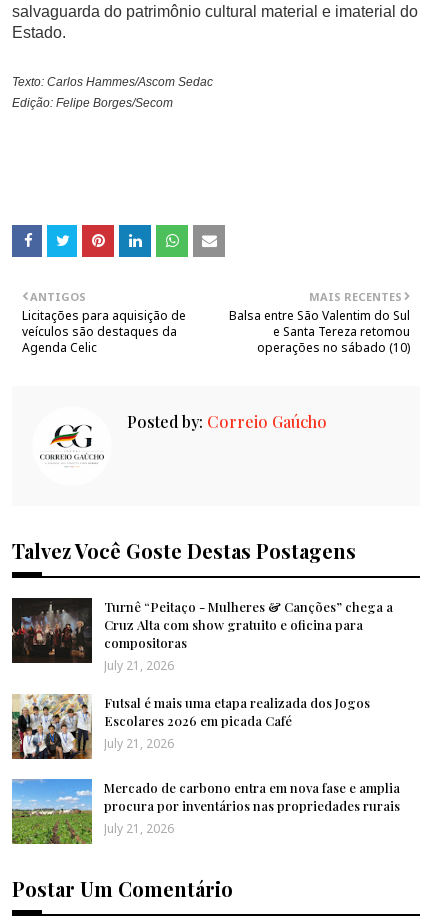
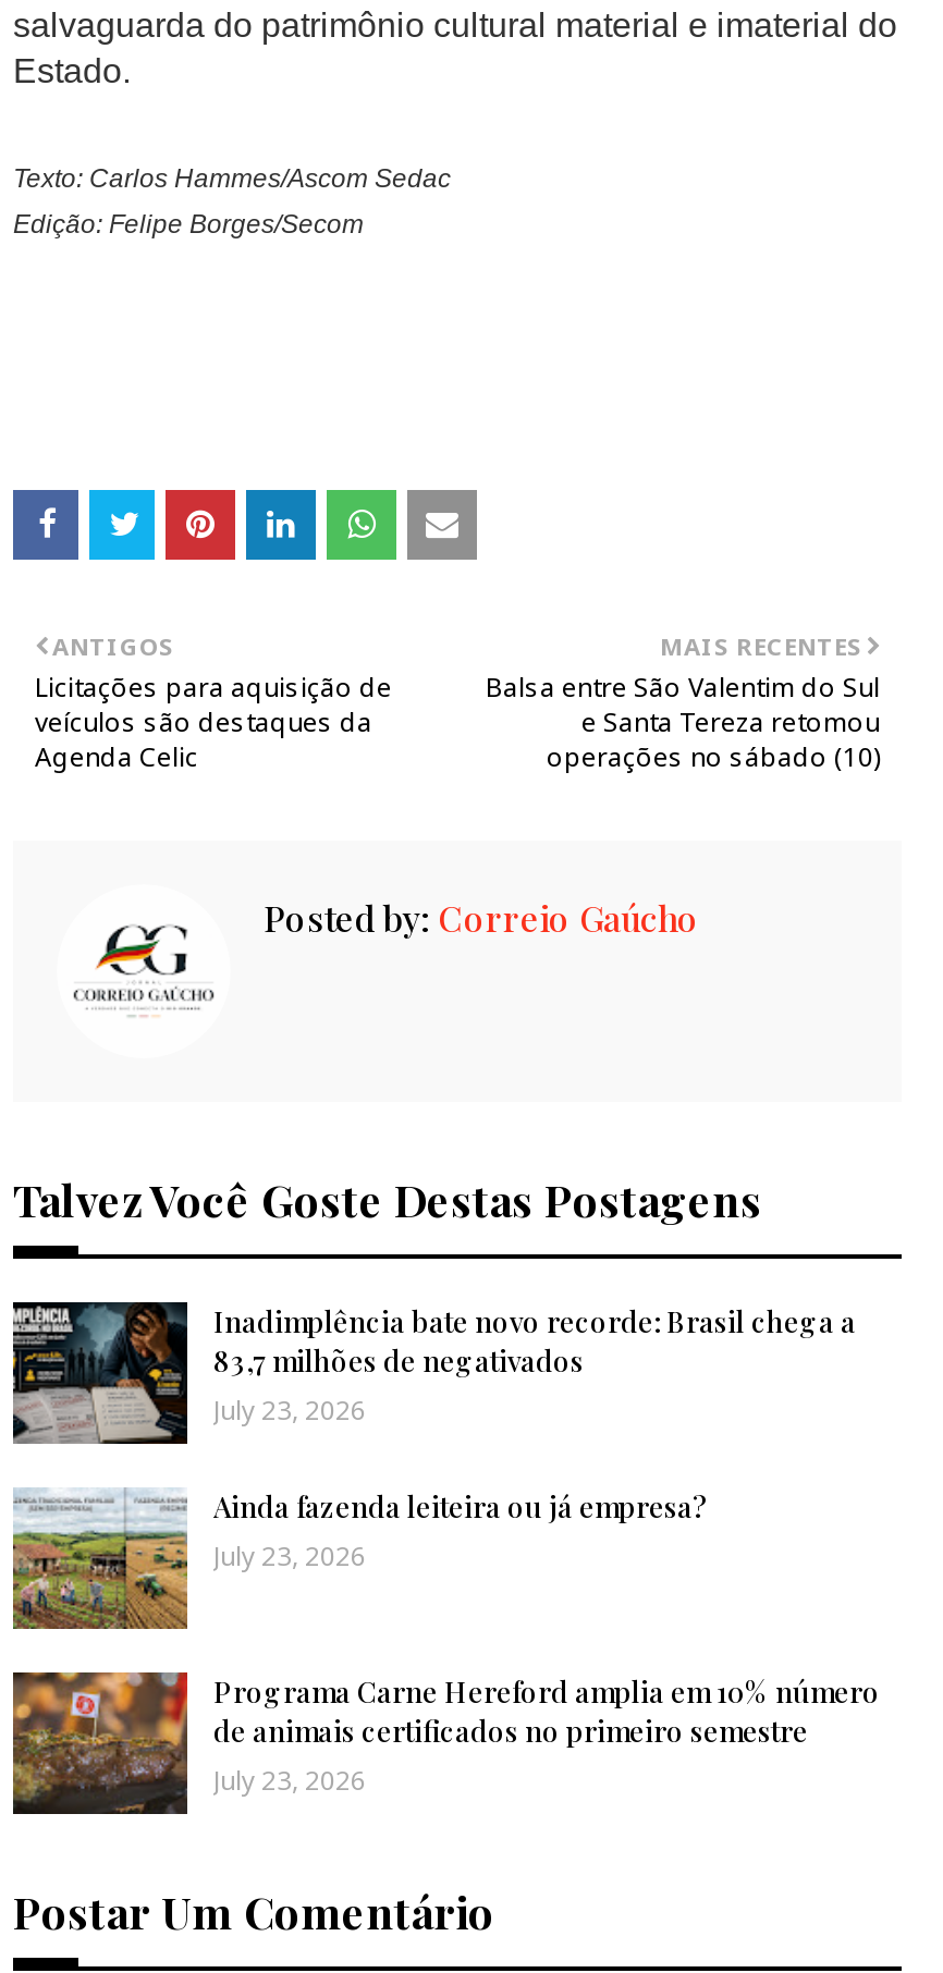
- [image]
- Turnê “Peitaço - Mulheres & Canções” chega a
- Cruz Alta com show gratuito e oficina para
- compositoras
- July 21, 2026
+ [image]
+ Inadimplência bate novo recorde: Brasil chega a
+ 83,7 milhões de negativados
+ July 23, 2026

- [image]
- Futsal é mais uma etapa realizada dos Jogos
- Escolares 2026 em picada Café
- July 21, 2026
+ [image]
+ Ainda fazenda leiteira ou já empresa?
+ July 23, 2026

- [image]
- Mercado de carbono entra em nova fase e amplia
- procura por inventários nas propriedades rurais
- July 21, 2026
+ [image]
+ Programa Carne Hereford amplia em 10% número
+ de animais certificados no primeiro semestre
+ July 23, 2026
